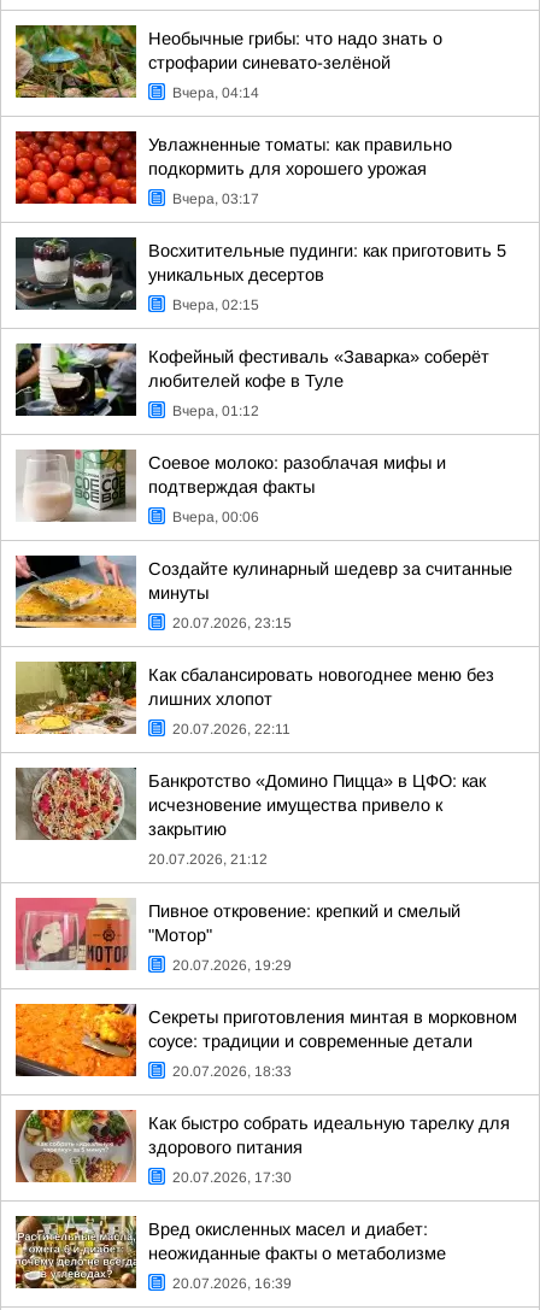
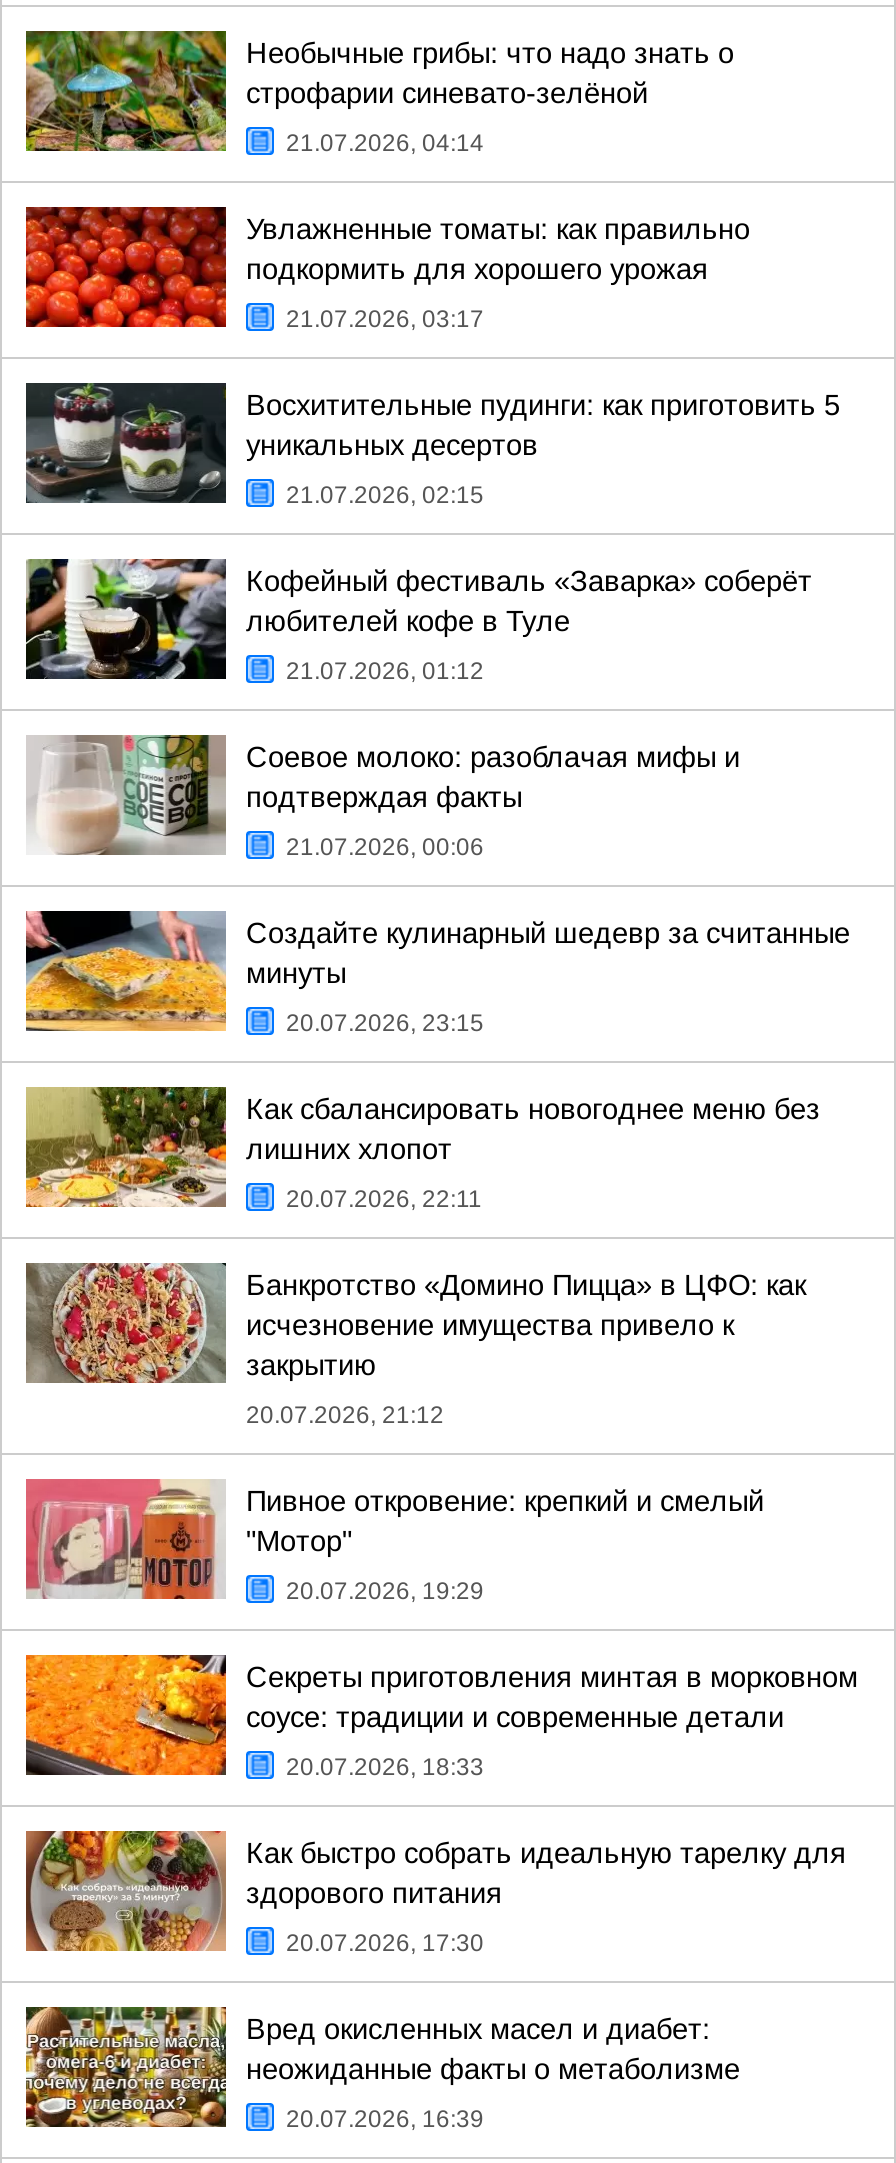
- Вчера, 04:14
+ 21.07.2026, 04:14

- Вчера, 03:17
+ 21.07.2026, 03:17

- Вчера, 02:15
+ 21.07.2026, 02:15

- Вчера, 01:12
+ 21.07.2026, 01:12

- Вчера, 00:06
+ 21.07.2026, 00:06
